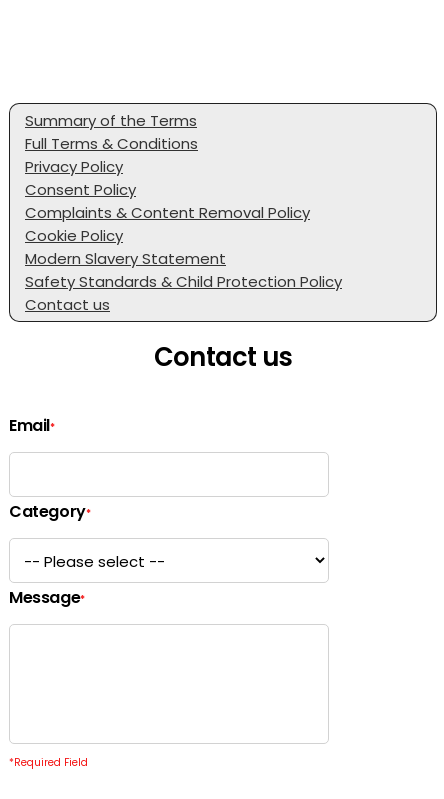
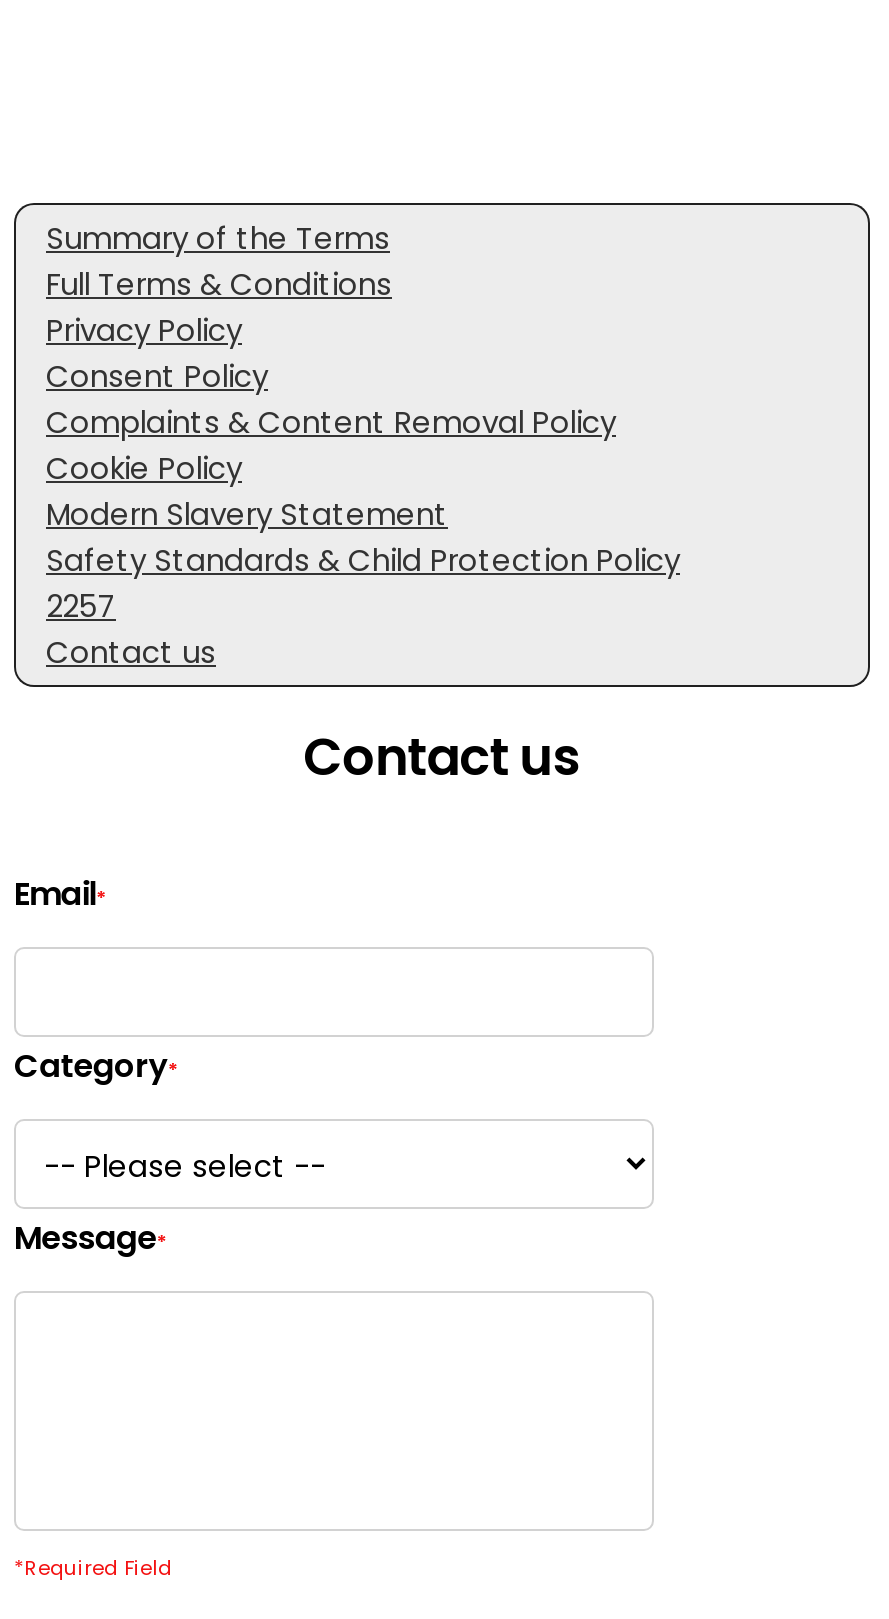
+ 2257
